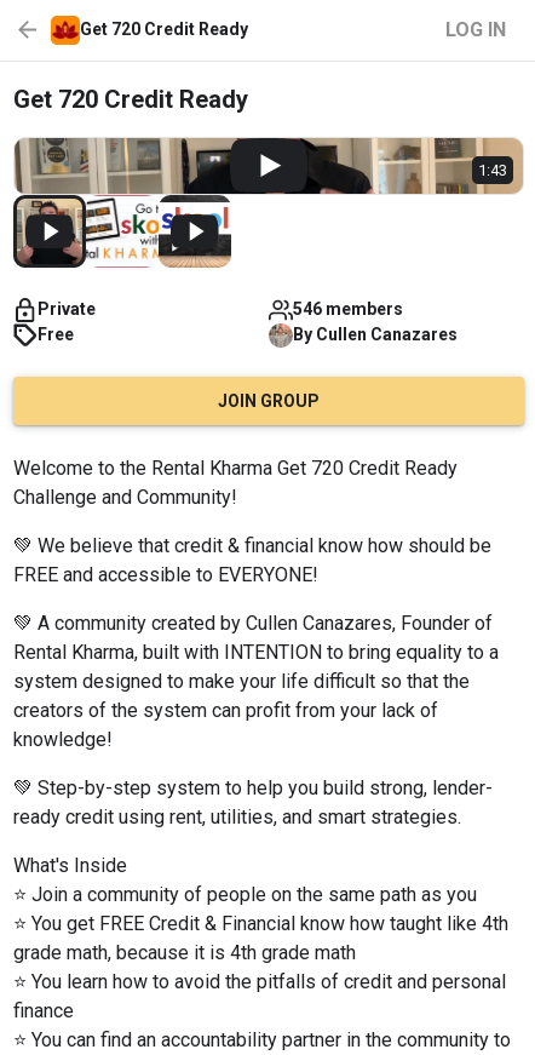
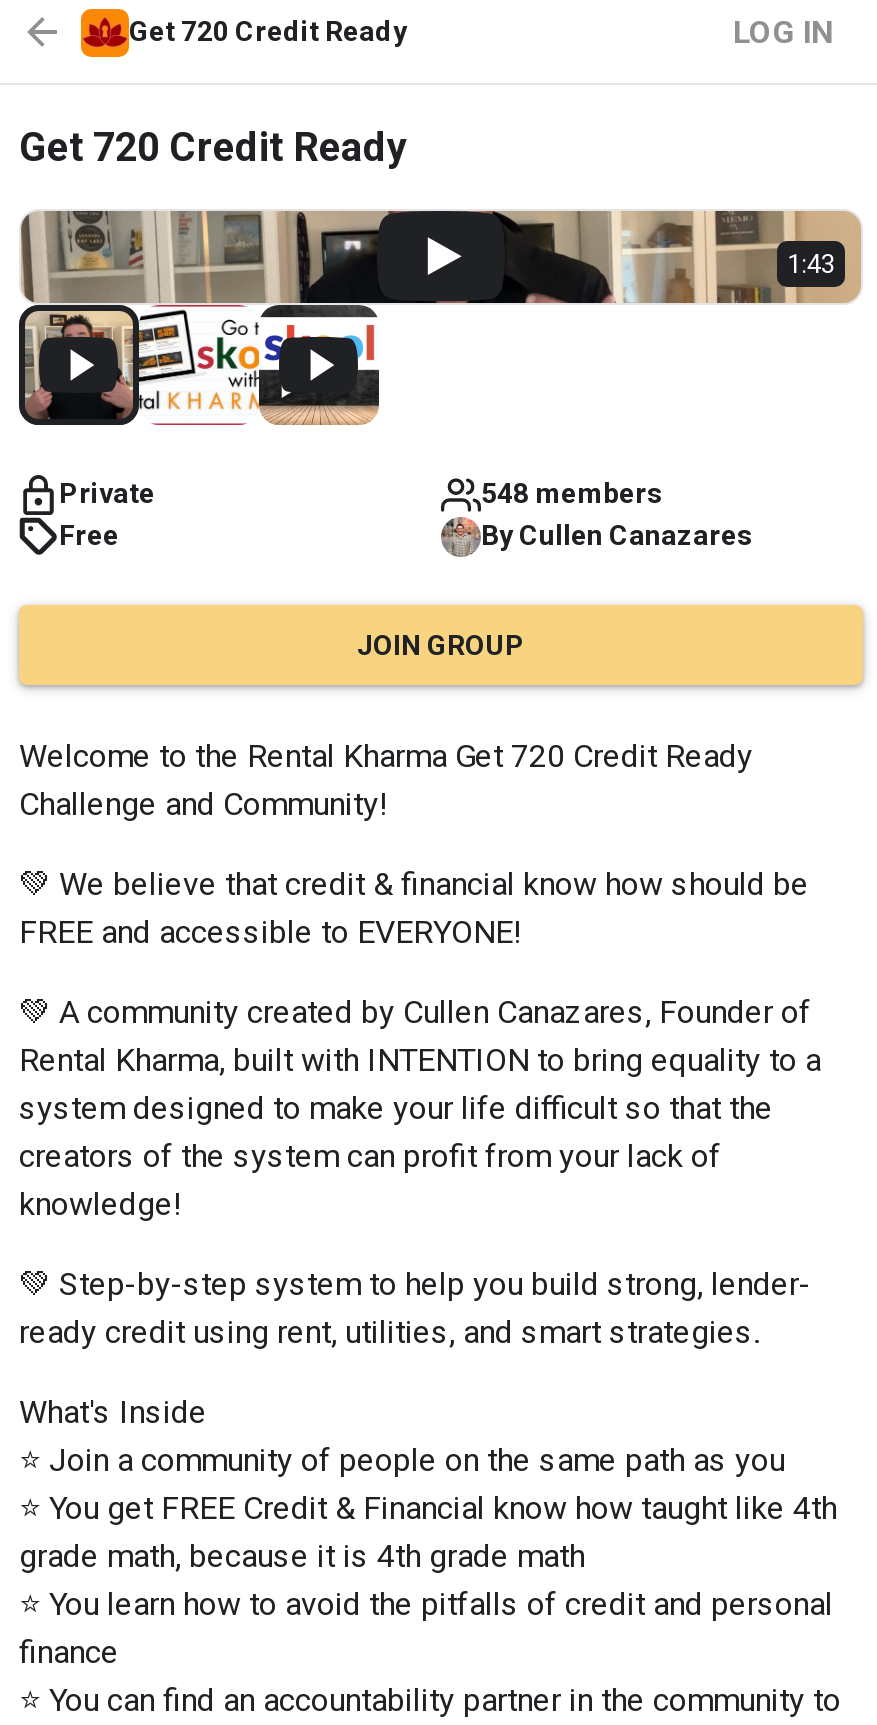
- 546 members
+ 548 members
